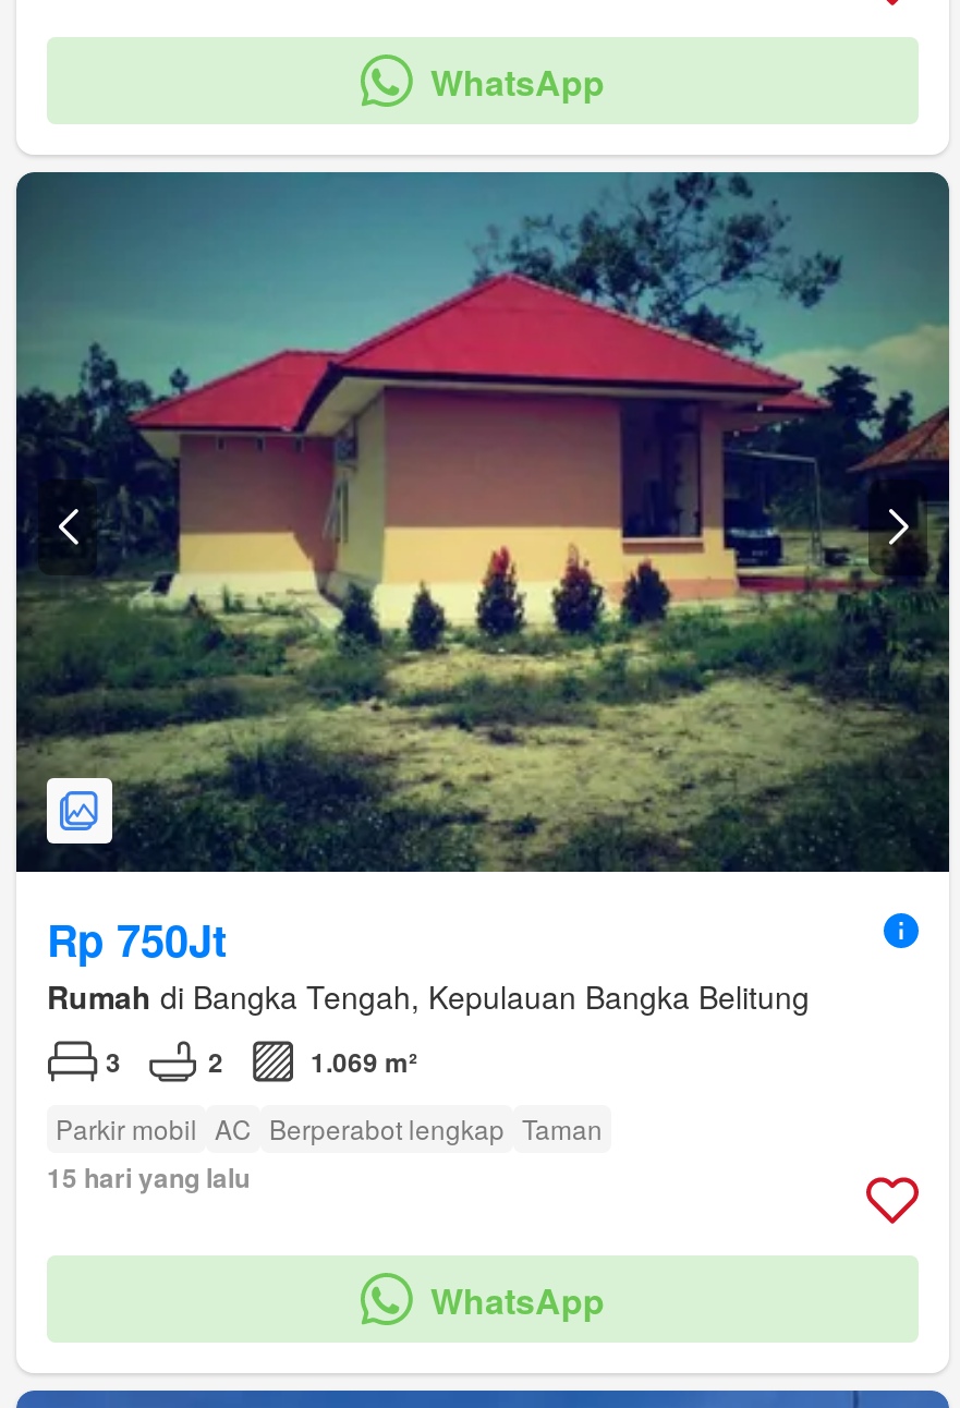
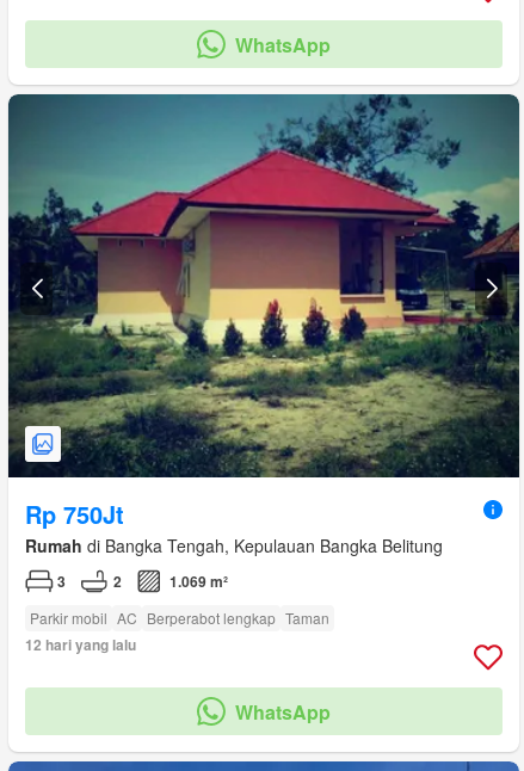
- 15 hari yang lalu
+ 12 hari yang lalu
